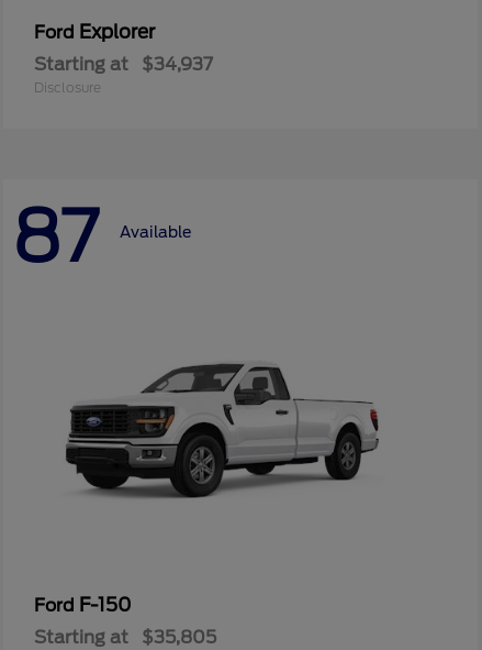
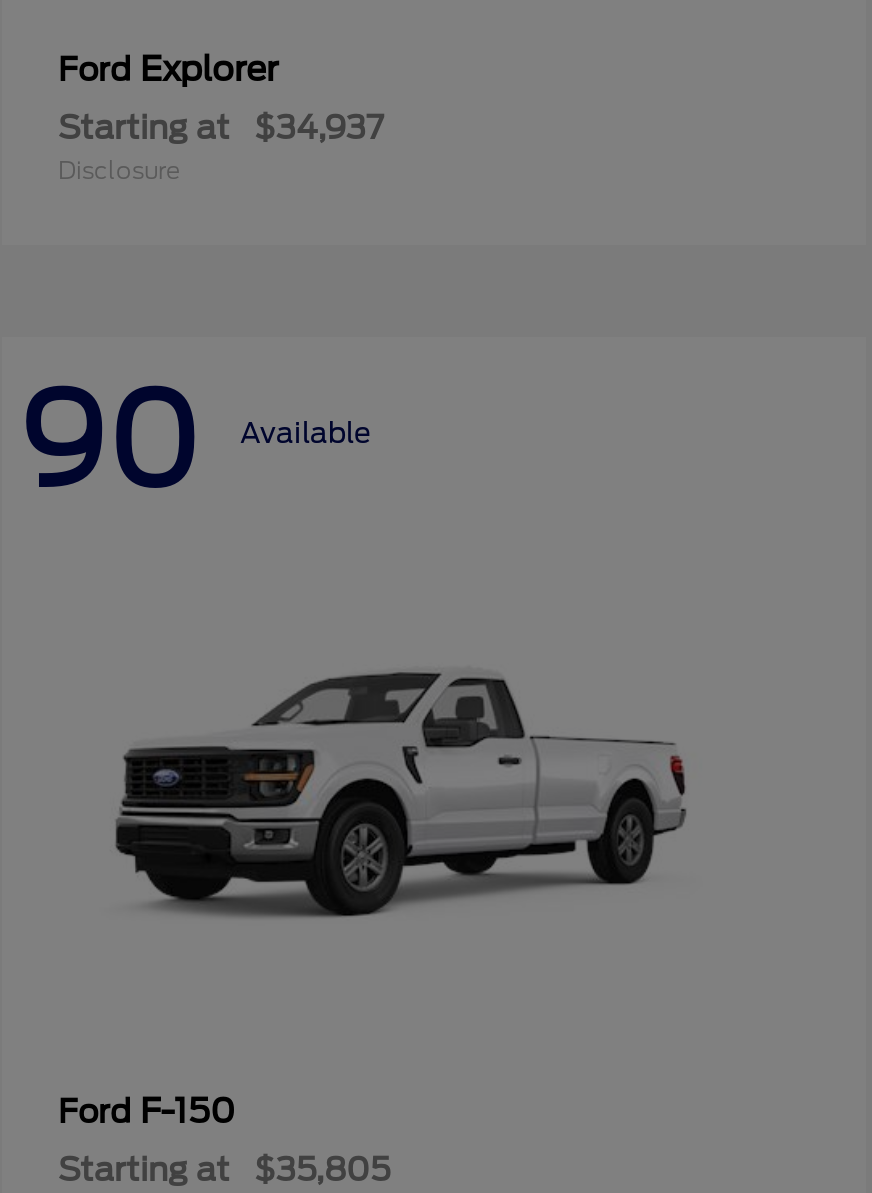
- 87 Available
+ 90 Available
